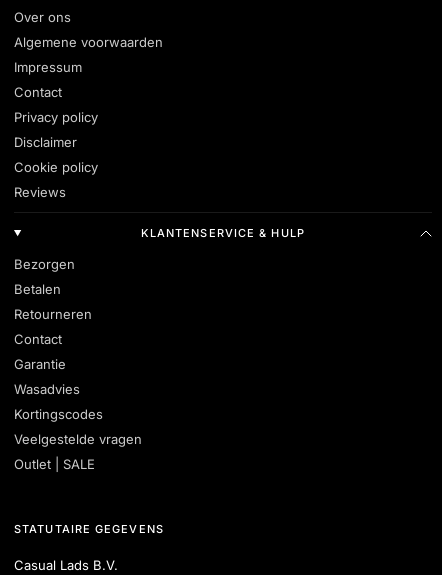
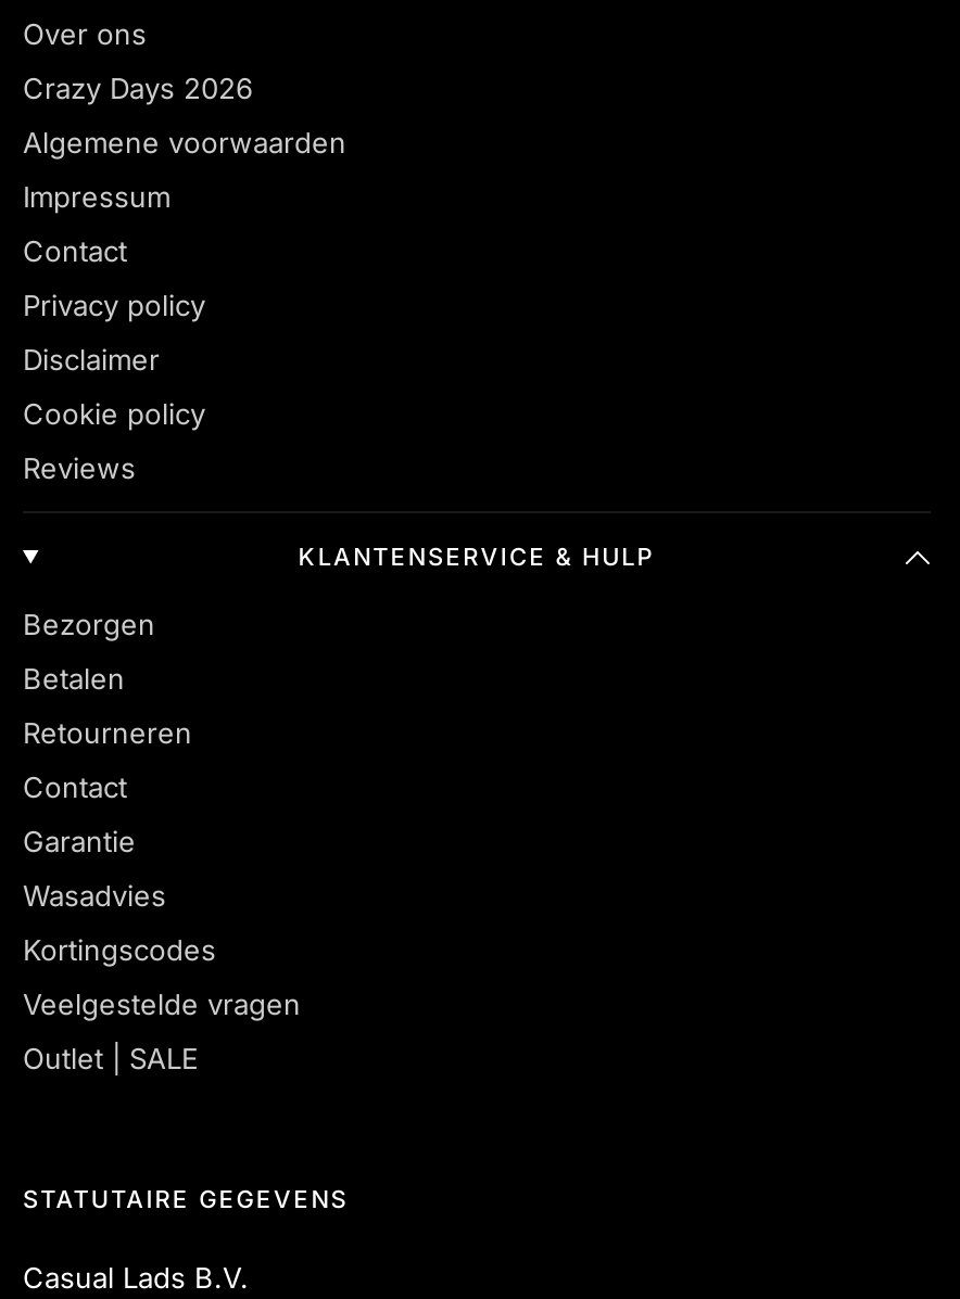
+ Crazy Days 2026
